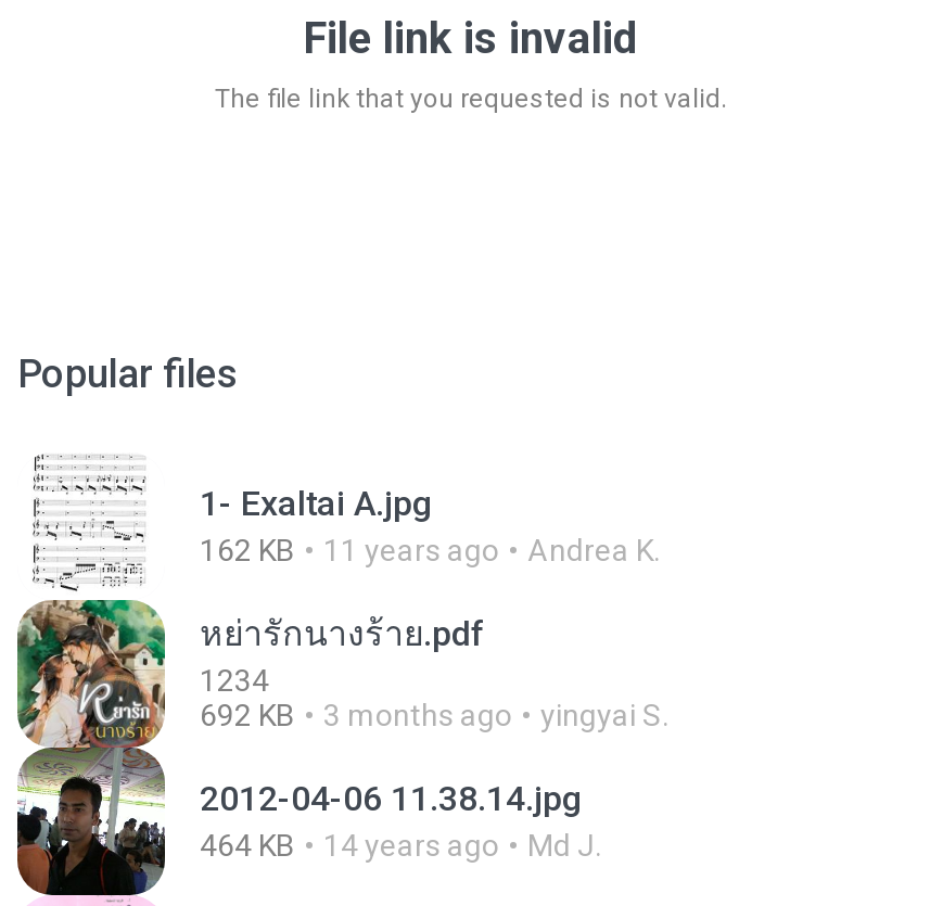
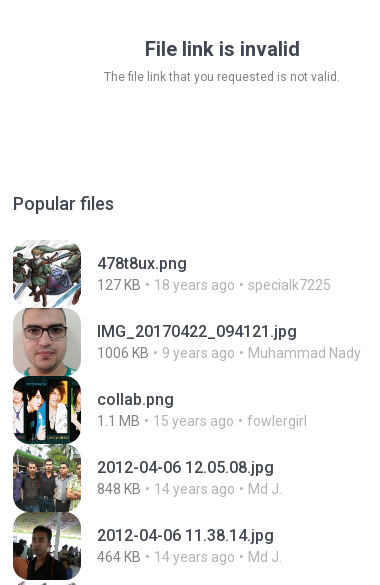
- [image]
- 1- Exaltai A.jpg
- 162 KB
- 11 years ago
- Andrea K.
- หย่ารักนางร้าย.pdf
- 1234
- 692 KB
- 3 months ago
- yingyai S.
+ [image]
+ 478t8ux.png
+ 127 KB
+ 18 years ago
+ specialk7225
+ IMG_20170422_094121.jpg
+ 1006 KB
+ 9 years ago
+ Muhammad Nady
+ collab.png
+ 1.1 MB
+ 15 years ago
+ fowlergirl
+ 2012-04-06 12.05.08.jpg
+ 848 KB
+ 14 years ago
+ Md J.
